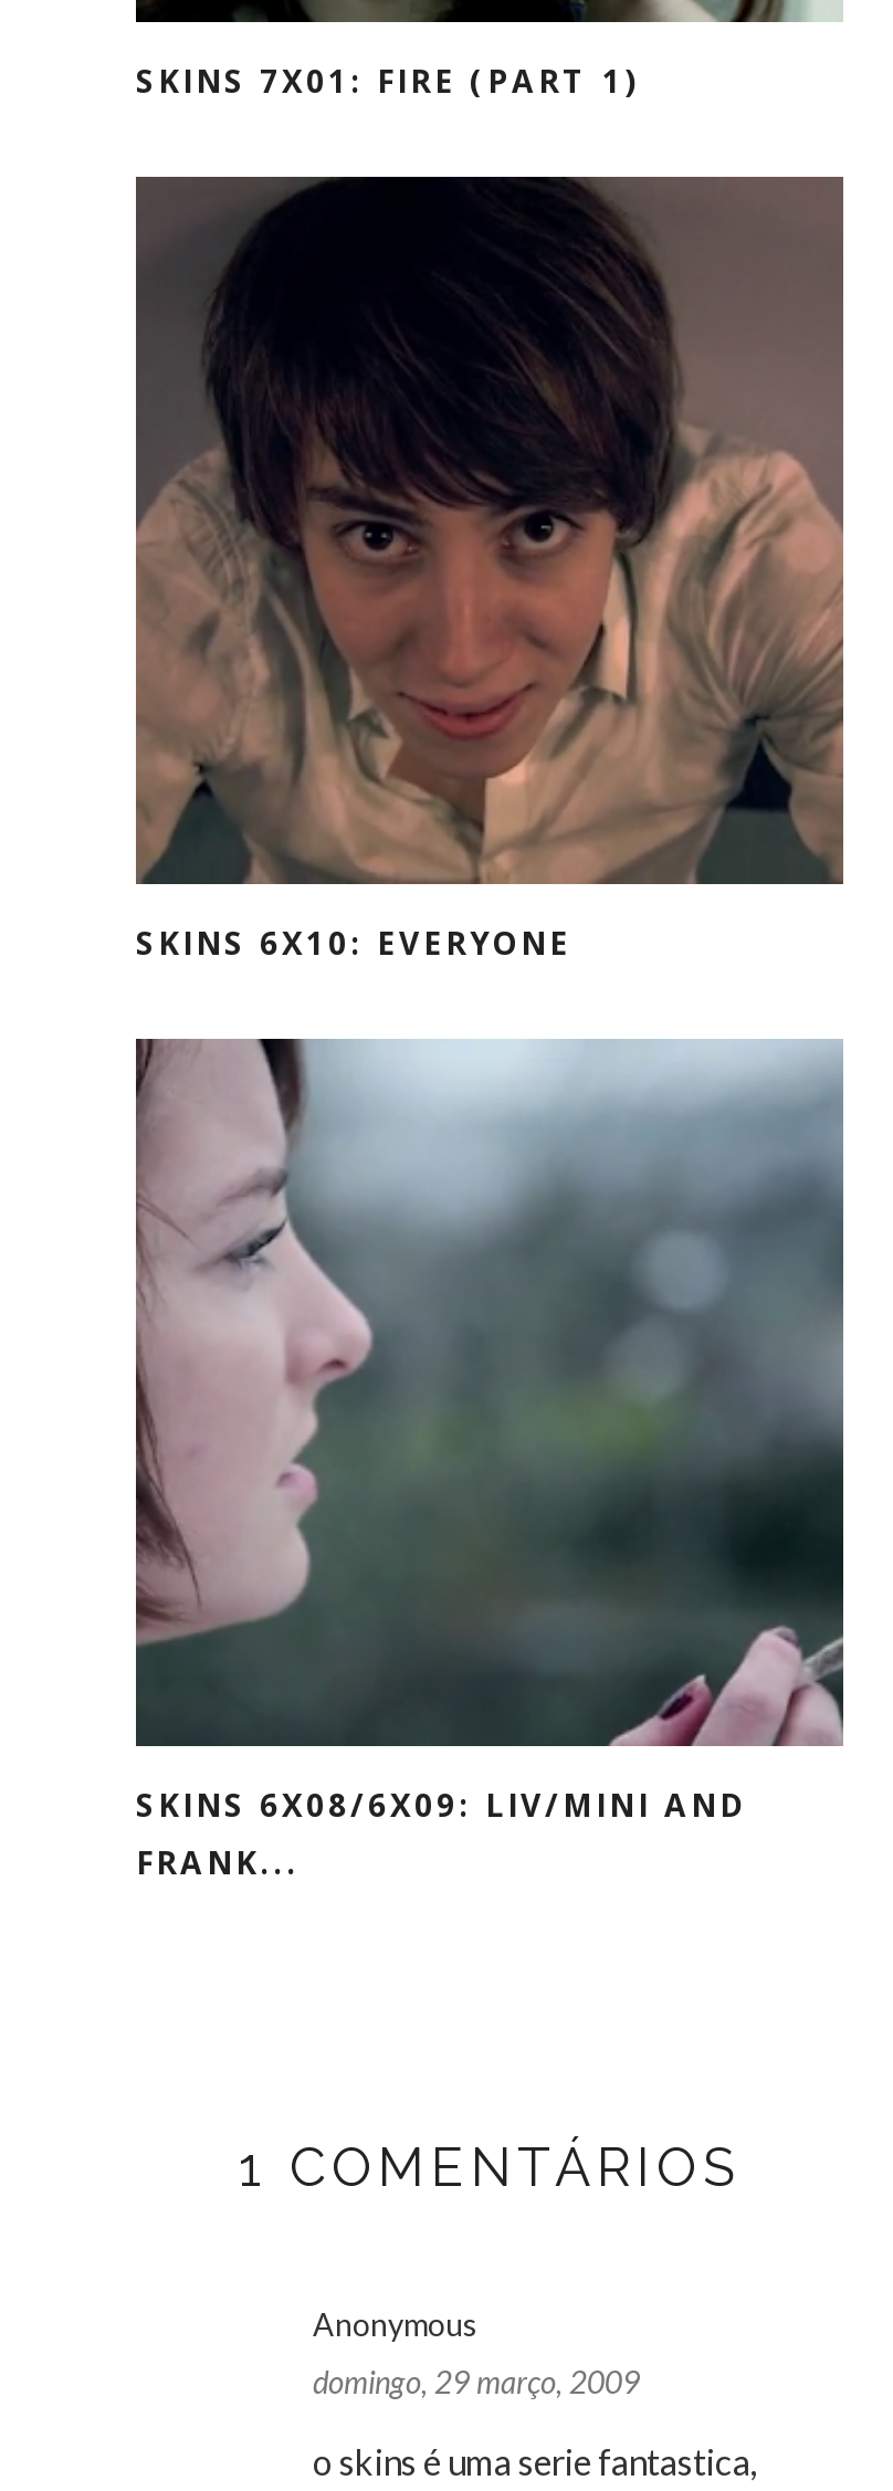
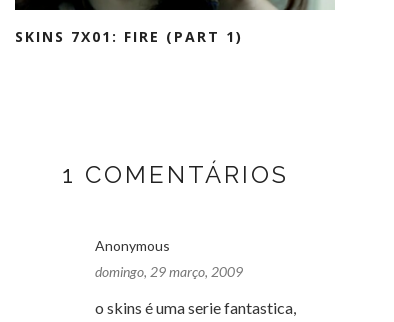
- [image]
- SKINS 6X10: EVERYONE

- [image]
- SKINS 6X08/6X09: LIV/MINI AND
- FRANK...
